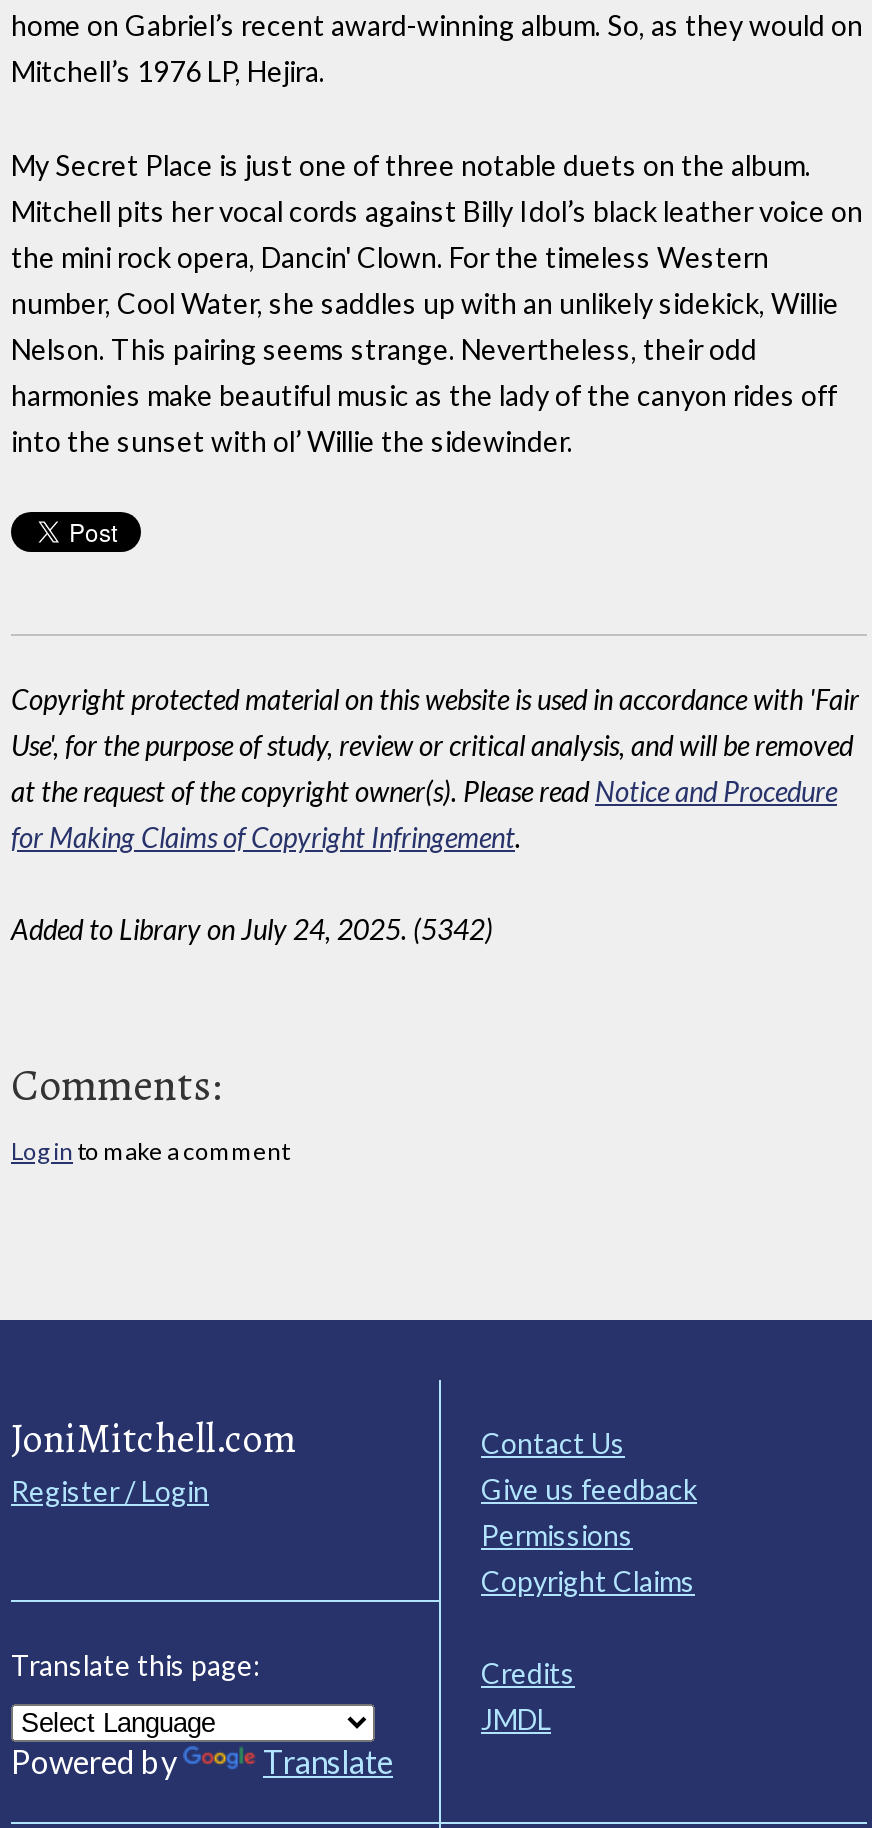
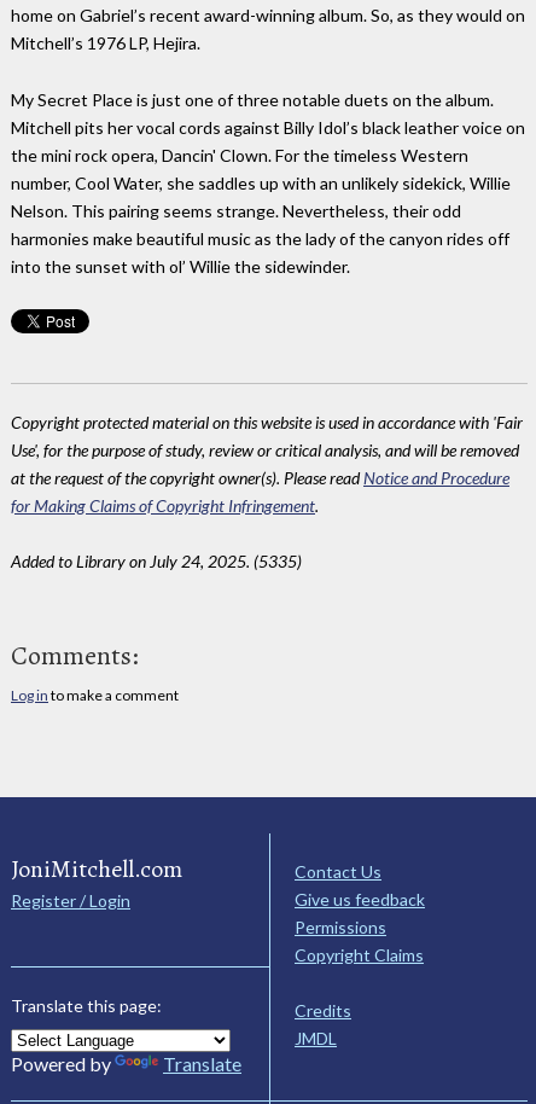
- Added to Library on July 24, 2025. (5342)
+ Added to Library on July 24, 2025. (5335)
